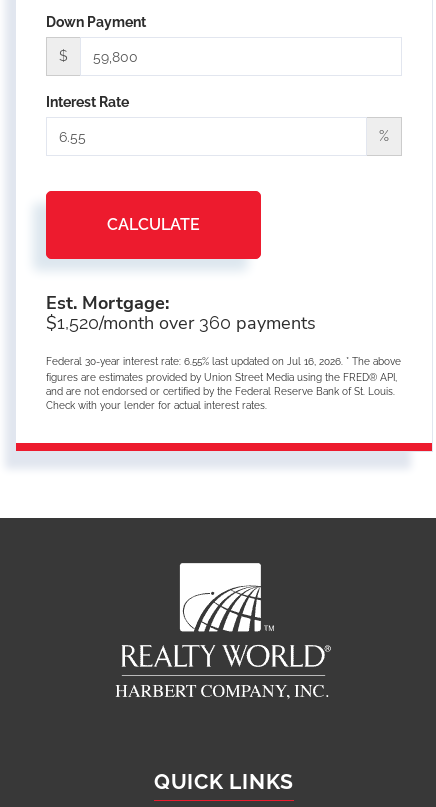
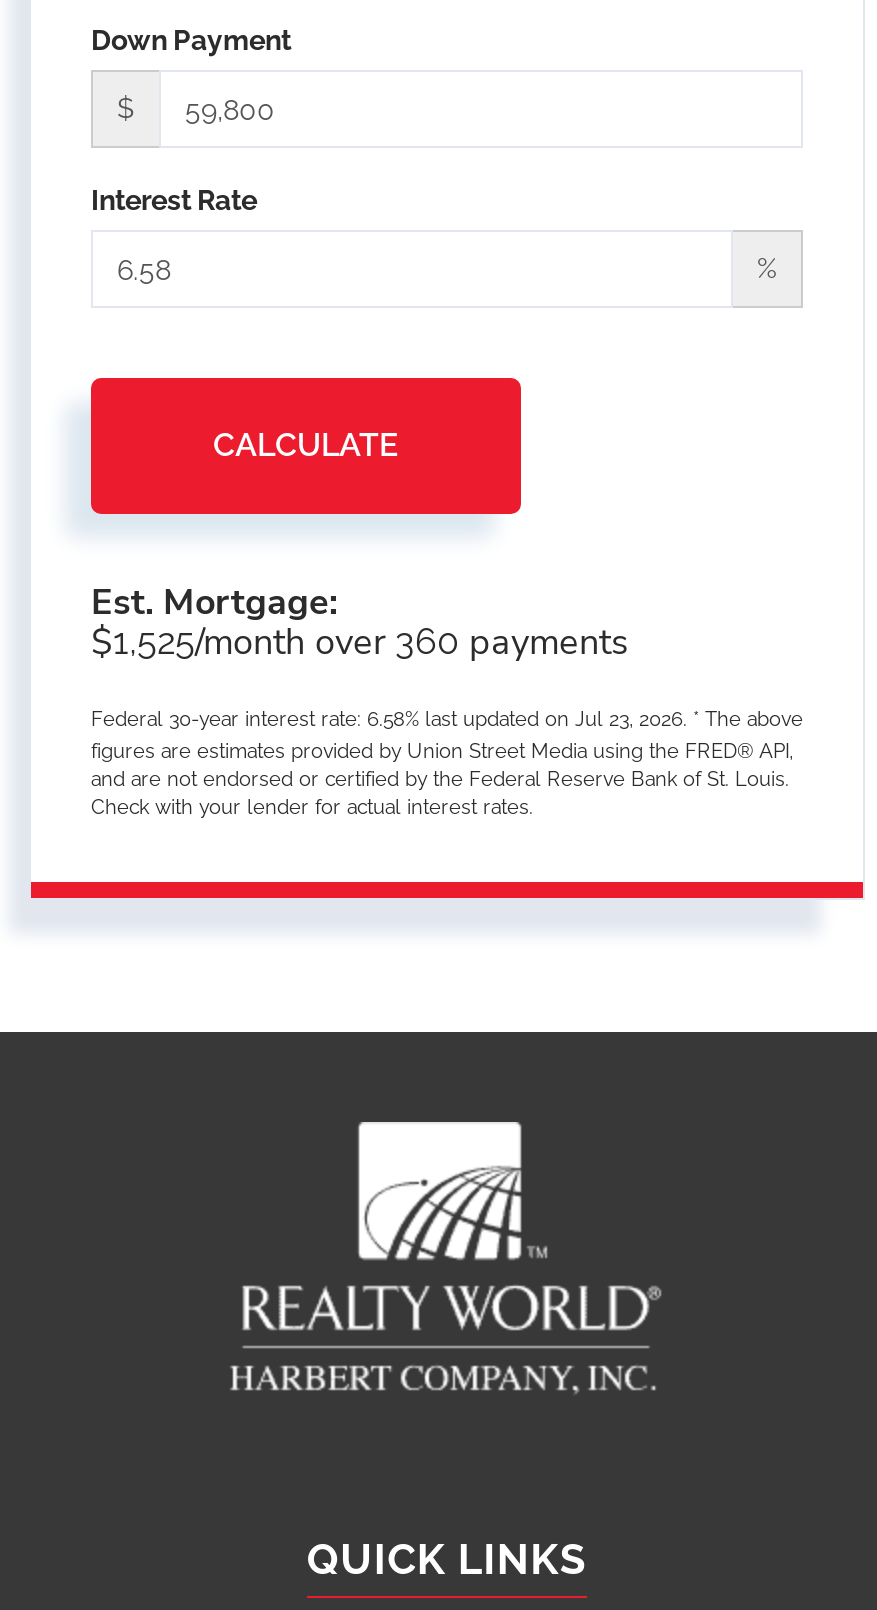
- $1,520/month over 360 payments
+ $1,525/month over 360 payments

- Federal 30-year interest rate: 6.55% last updated on Jul 16, 2026. * The above
+ Federal 30-year interest rate: 6.58% last updated on Jul 23, 2026. * The above
